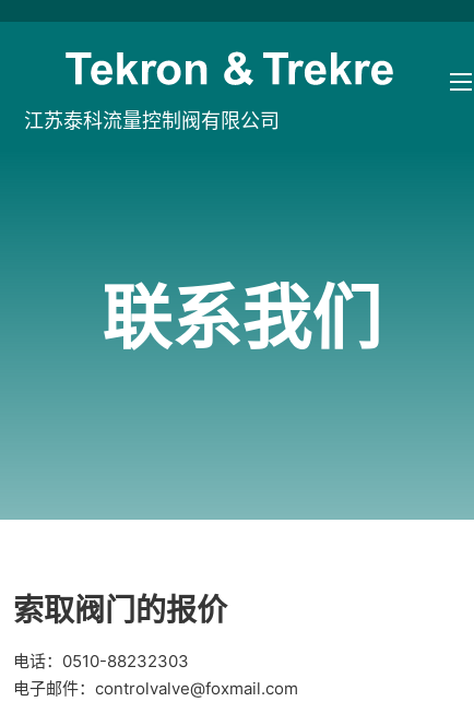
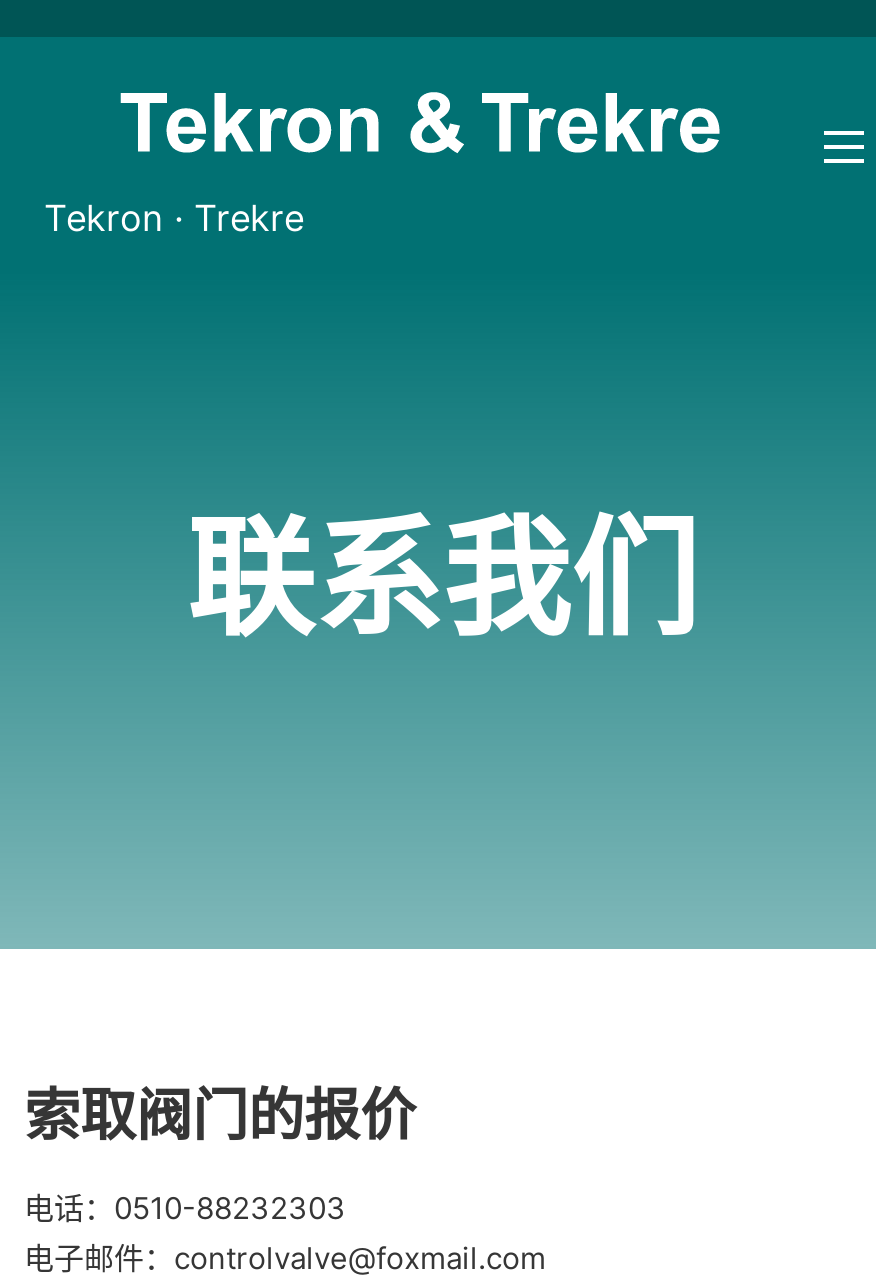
- 江苏泰科流量控制阀有限公司
+ Tekron · Trekre
